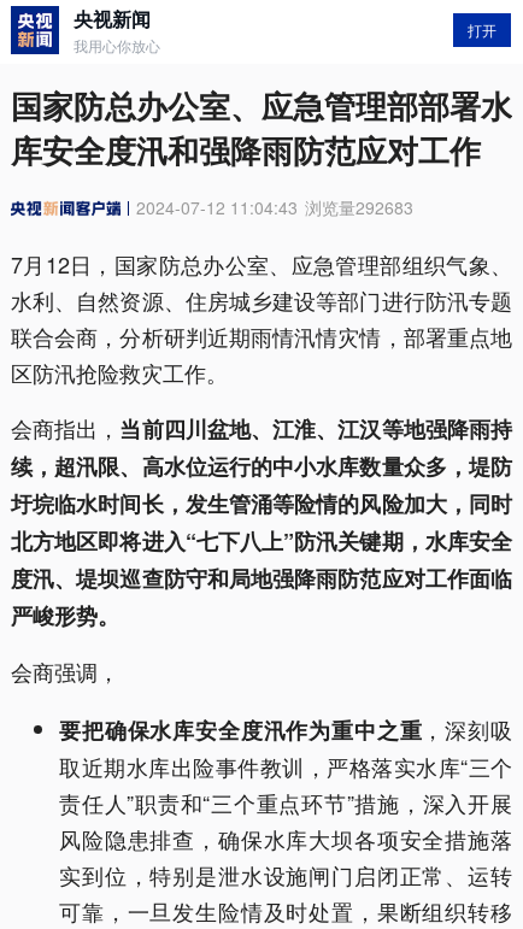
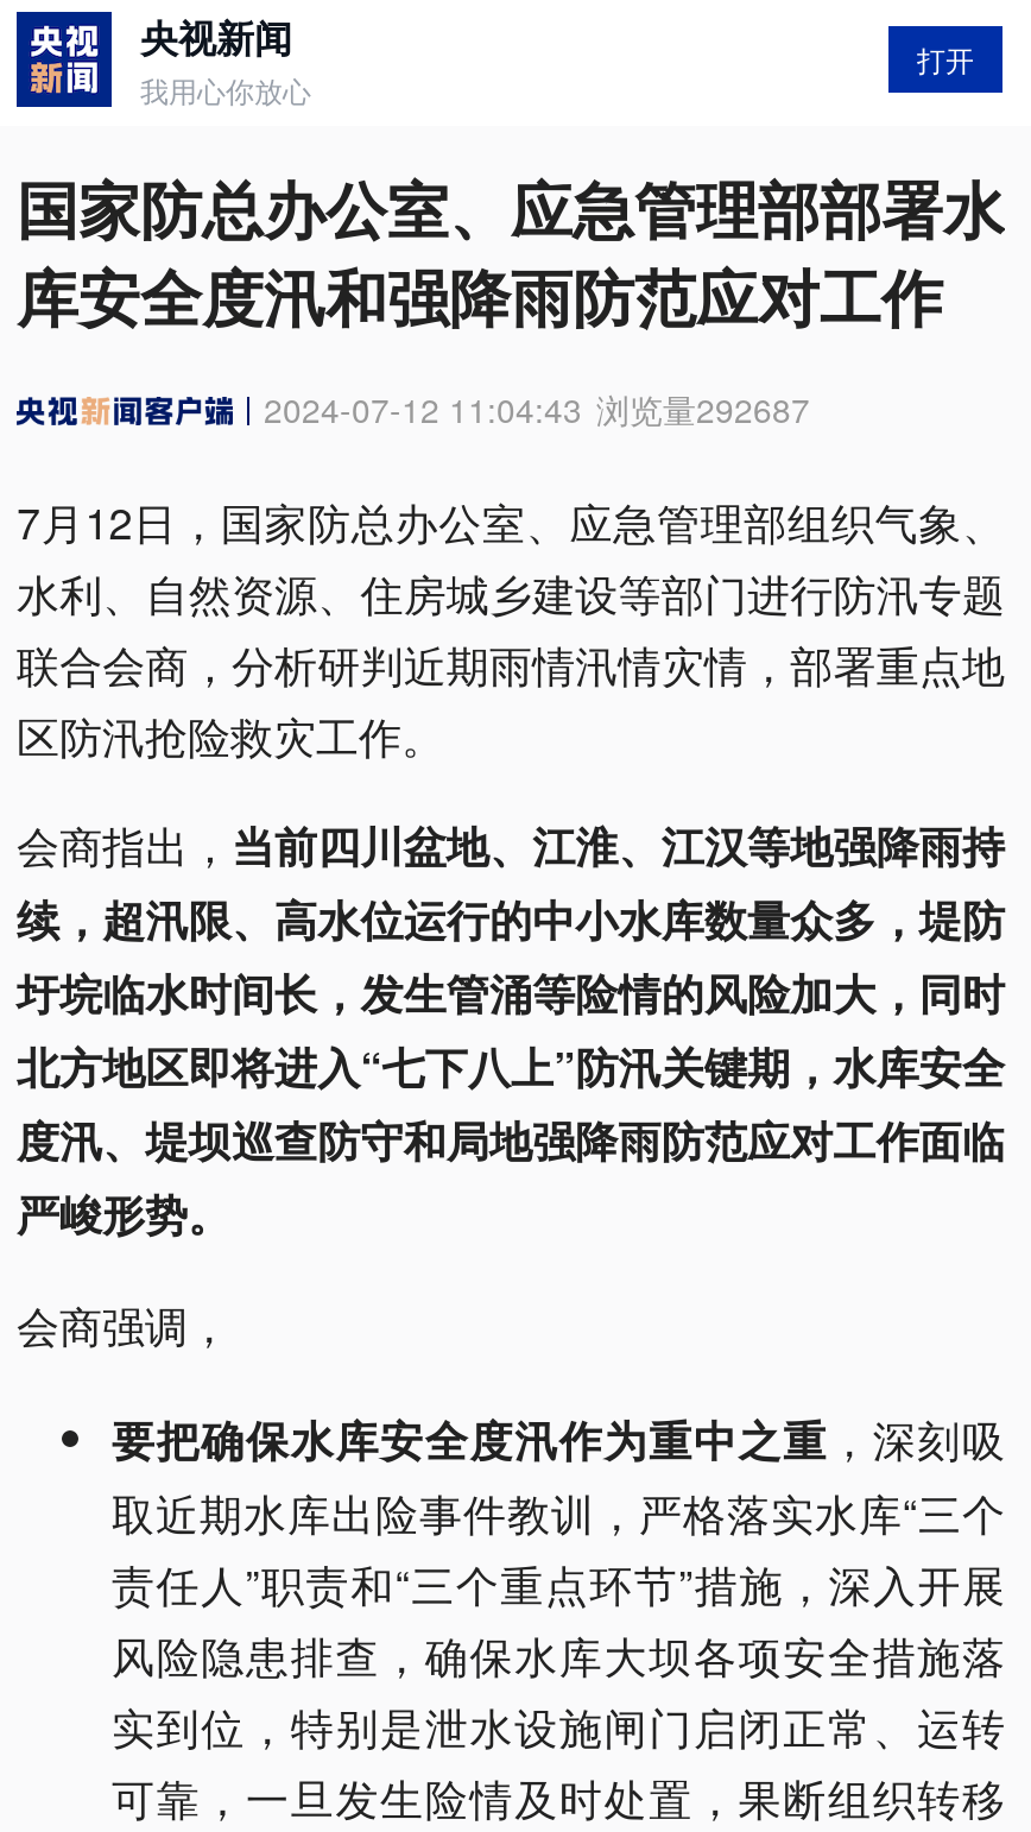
- 2024-07-12 11:04:43 浏览量292683
+ 2024-07-12 11:04:43 浏览量292687
